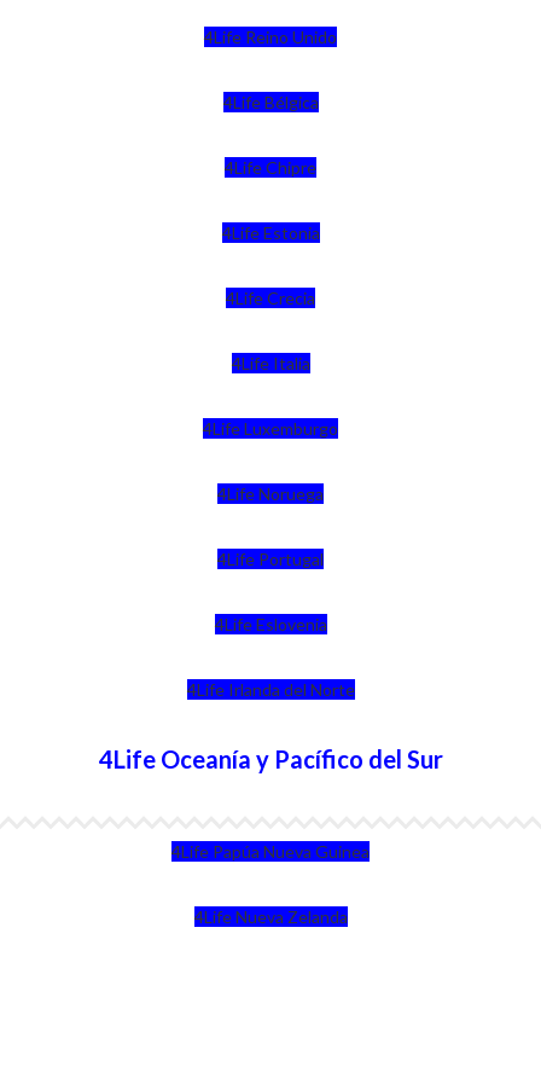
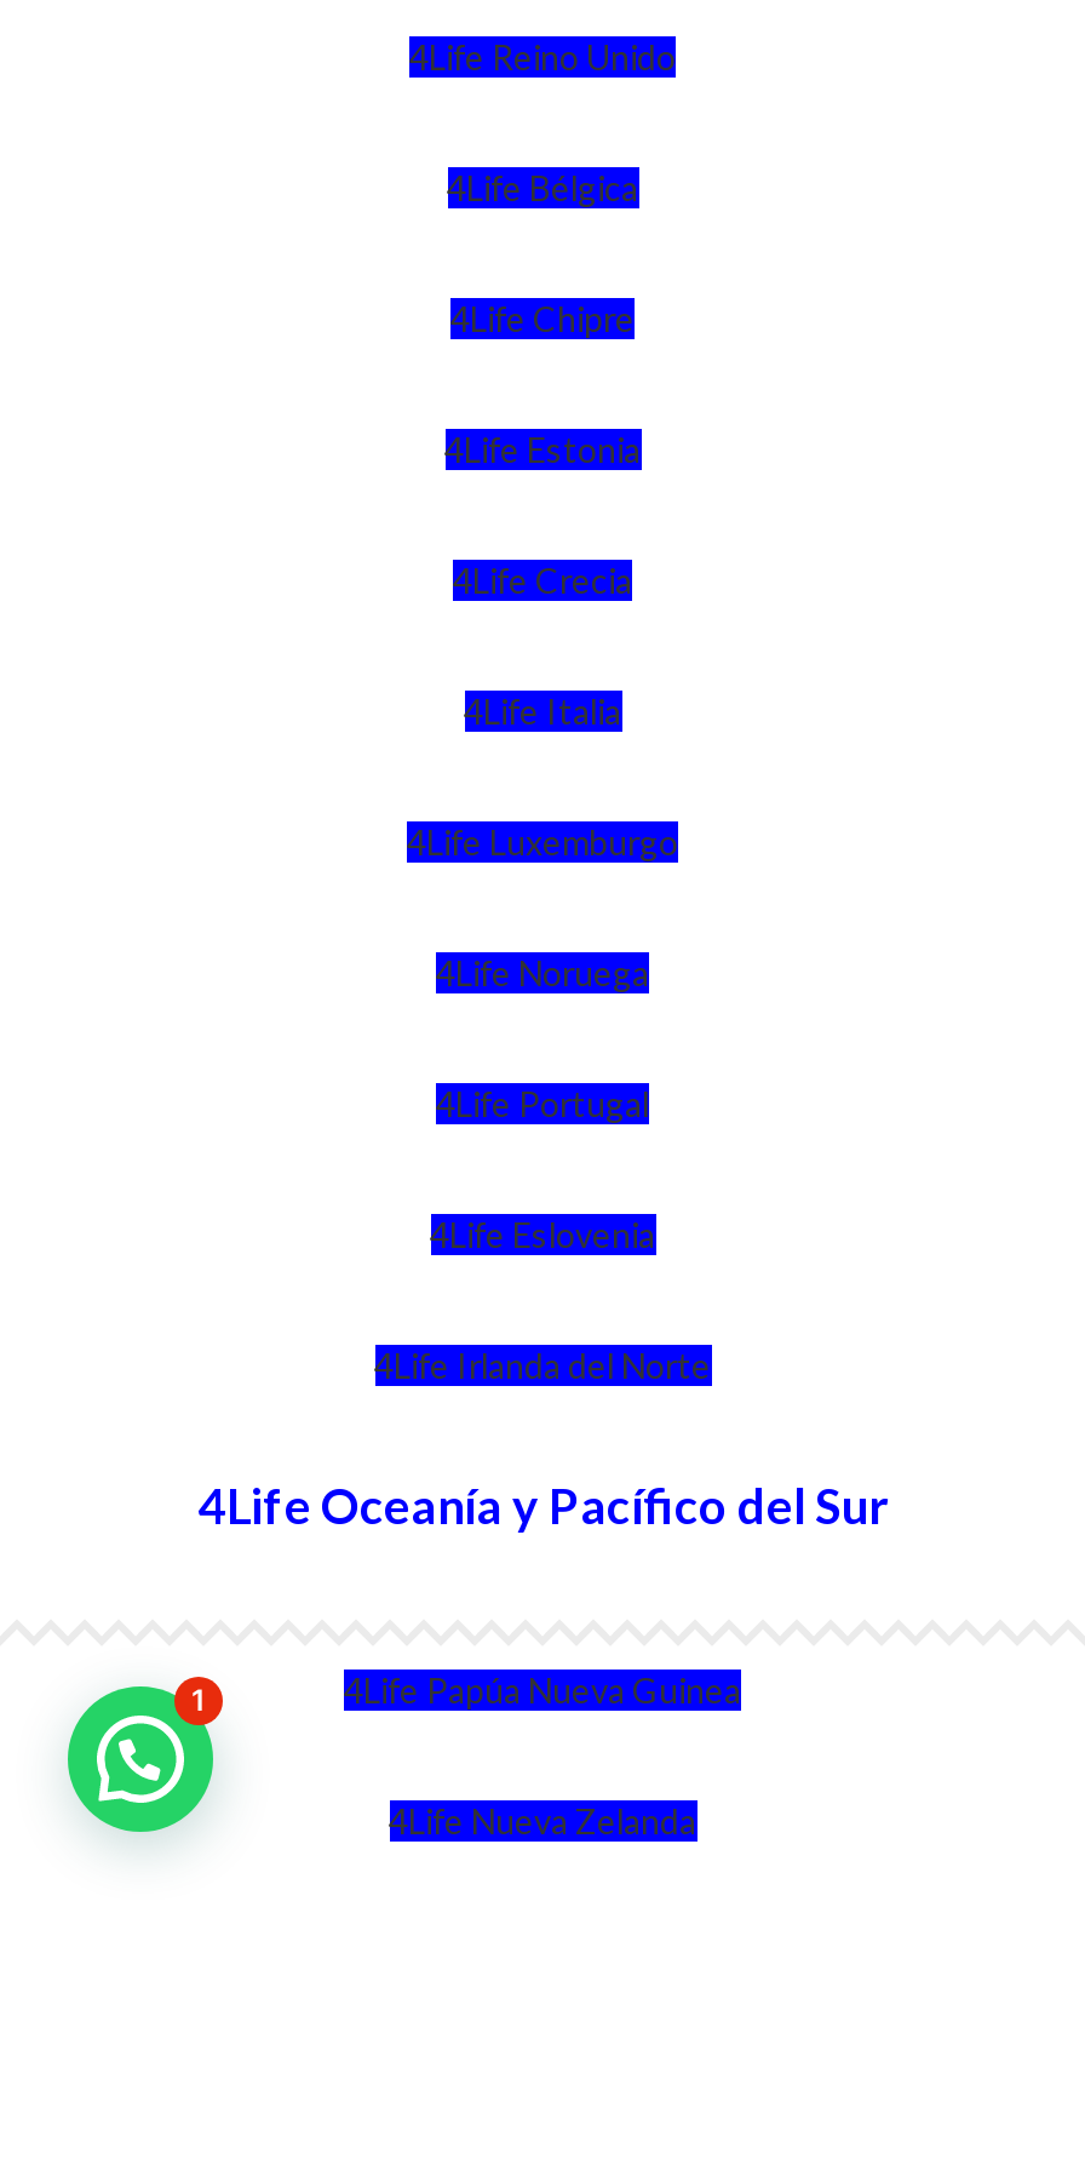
+ [image]
+ 1
